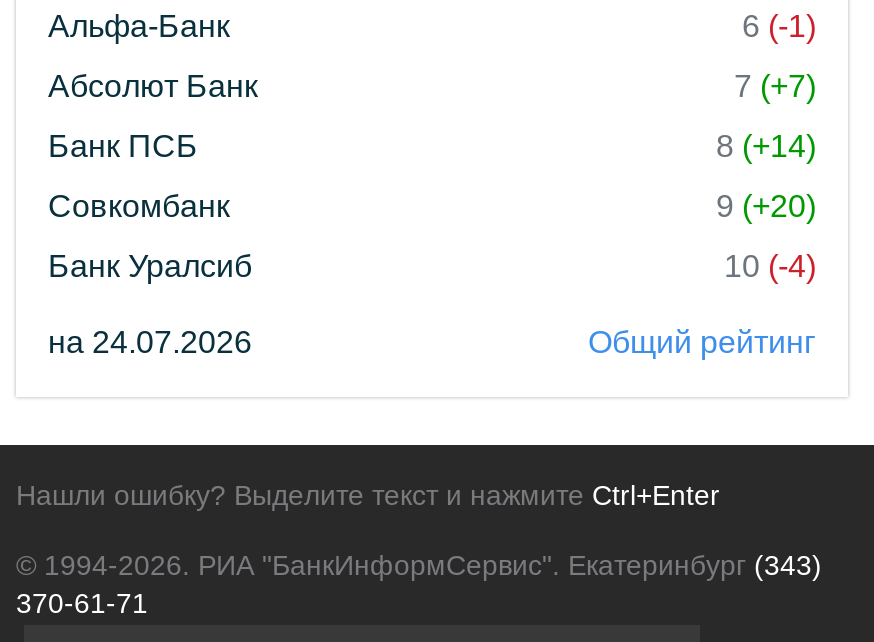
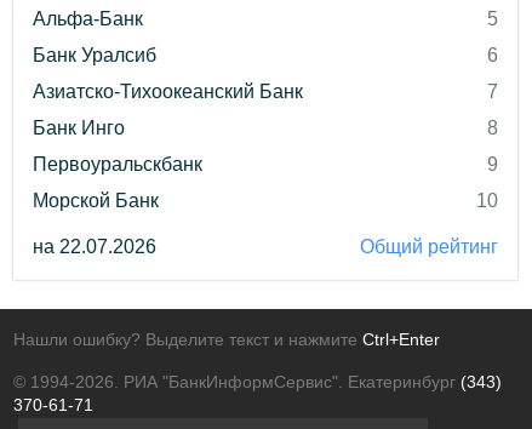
- 6 (-1)
- Абсолют Банк
- 7 (+7)
- Банк ПСБ
- 8 (+14)
- Совкомбанк
- 9 (+20)
+ 5

- 10 (-4)
- на 24.07.2026
+ 6
+ Азиатско-Тихоокеанский Банк
+ 7
+ Банк Инго
+ 8
+ Первоуральскбанк
+ 9
+ Морской Банк
+ 10
+ на 22.07.2026

moved up: Банк Уралсиб
